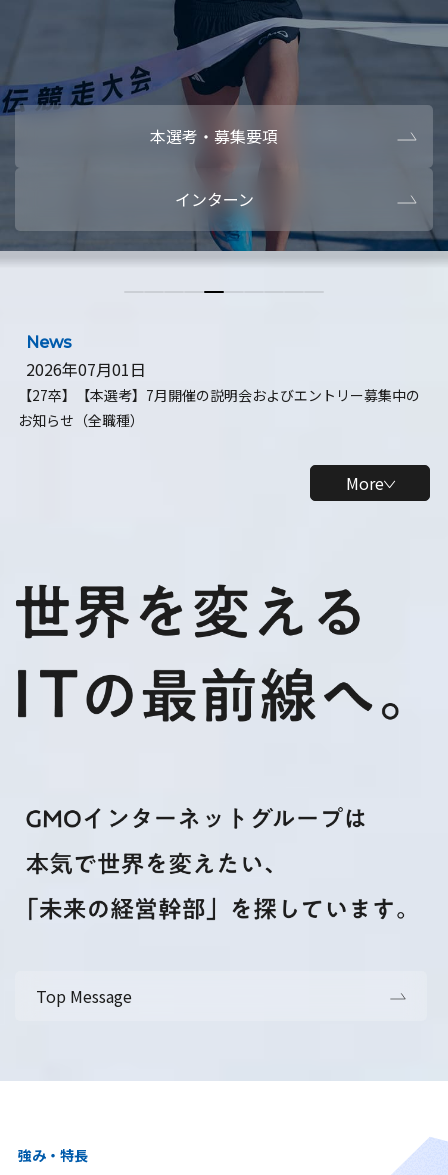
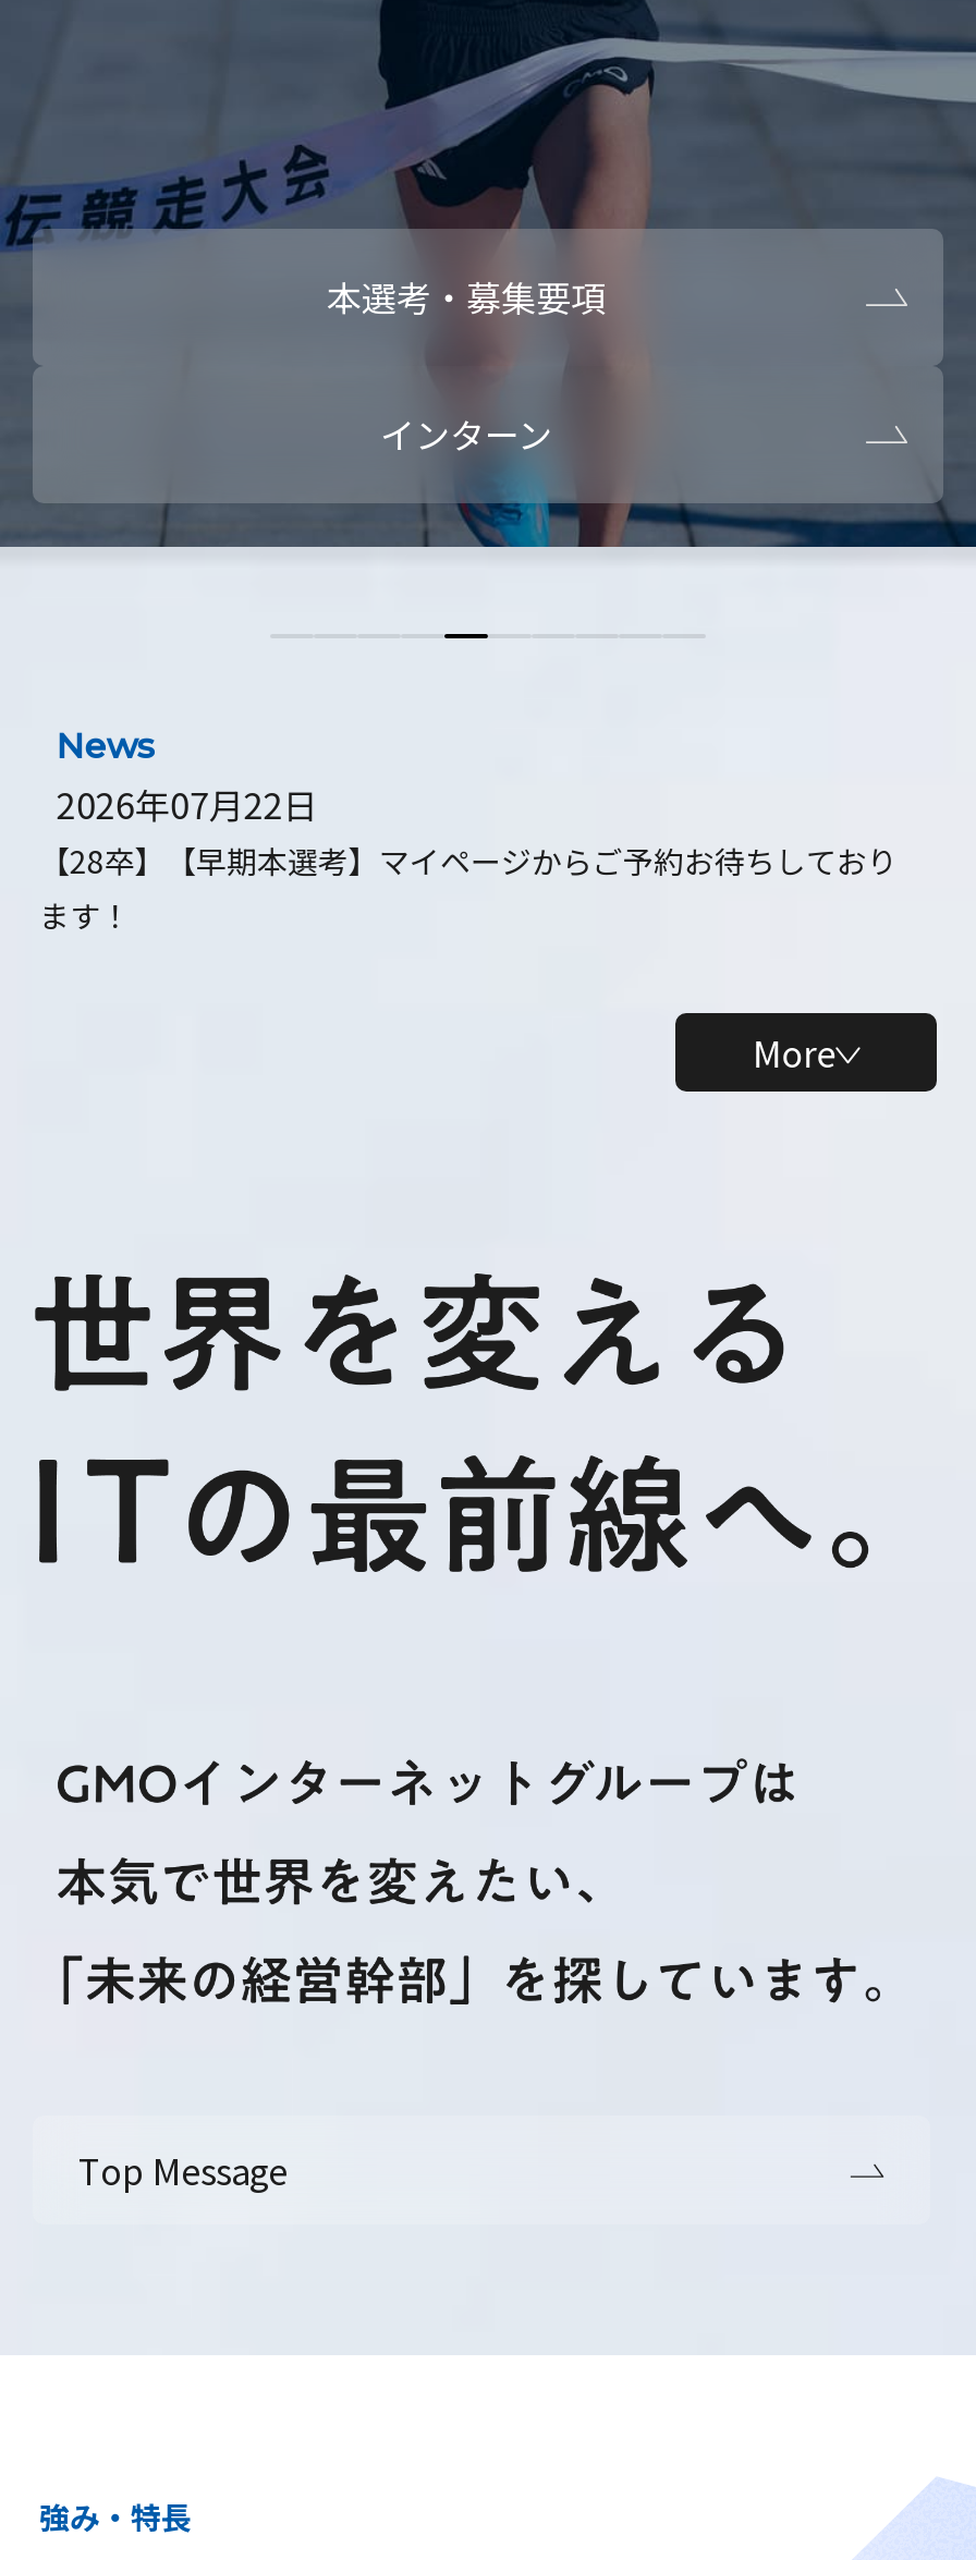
- 2026年07月01日
- 【27卒】【本選考】7月開催の説明会およびエントリー募集中の
- お知らせ（全職種）
+ 2026年07月22日
+ 【28卒】【早期本選考】マイページからご予約お待ちしており
+ ます！
